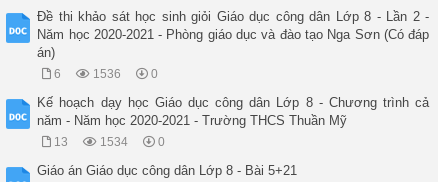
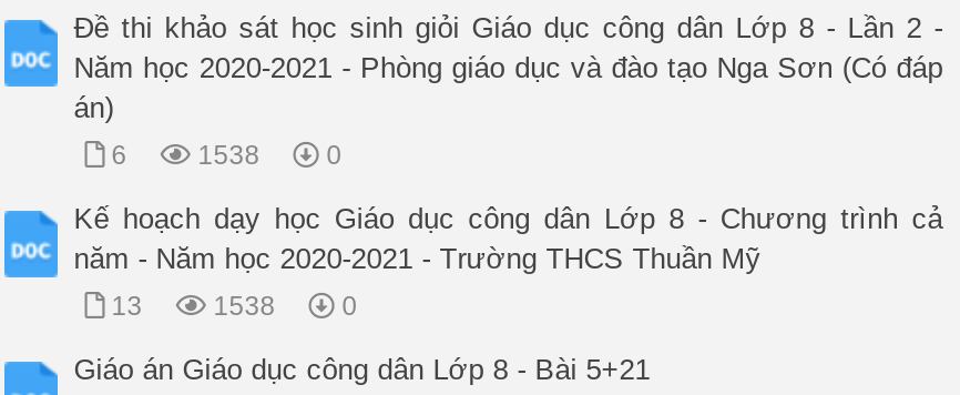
- 1536
+ 1538

- 1534
+ 1538
